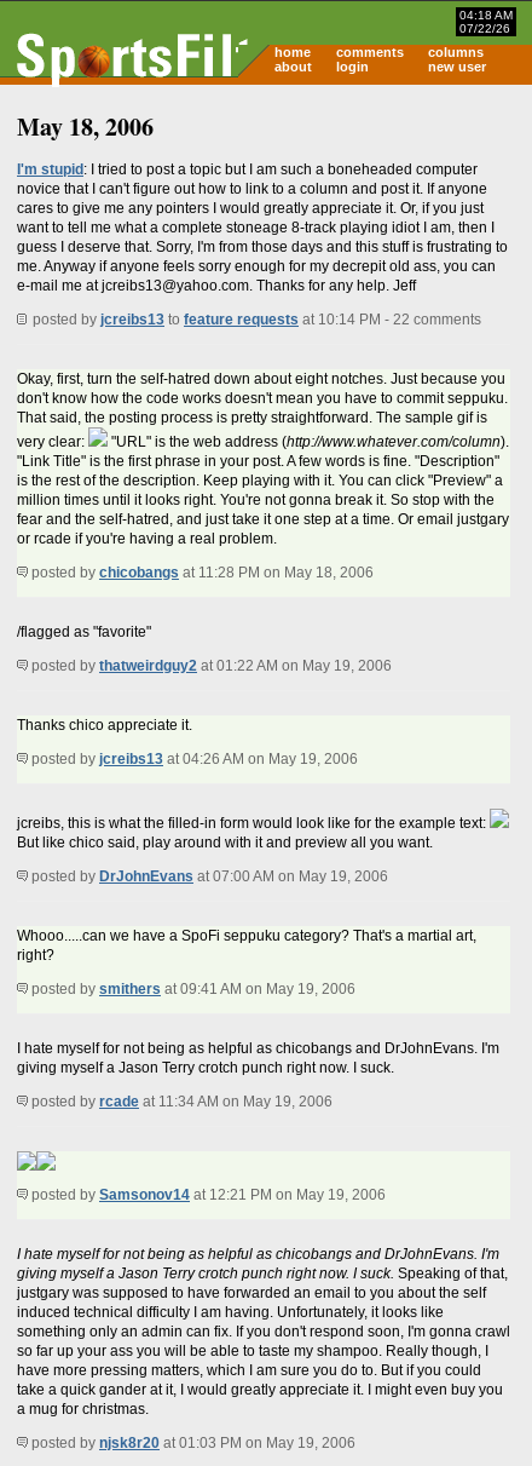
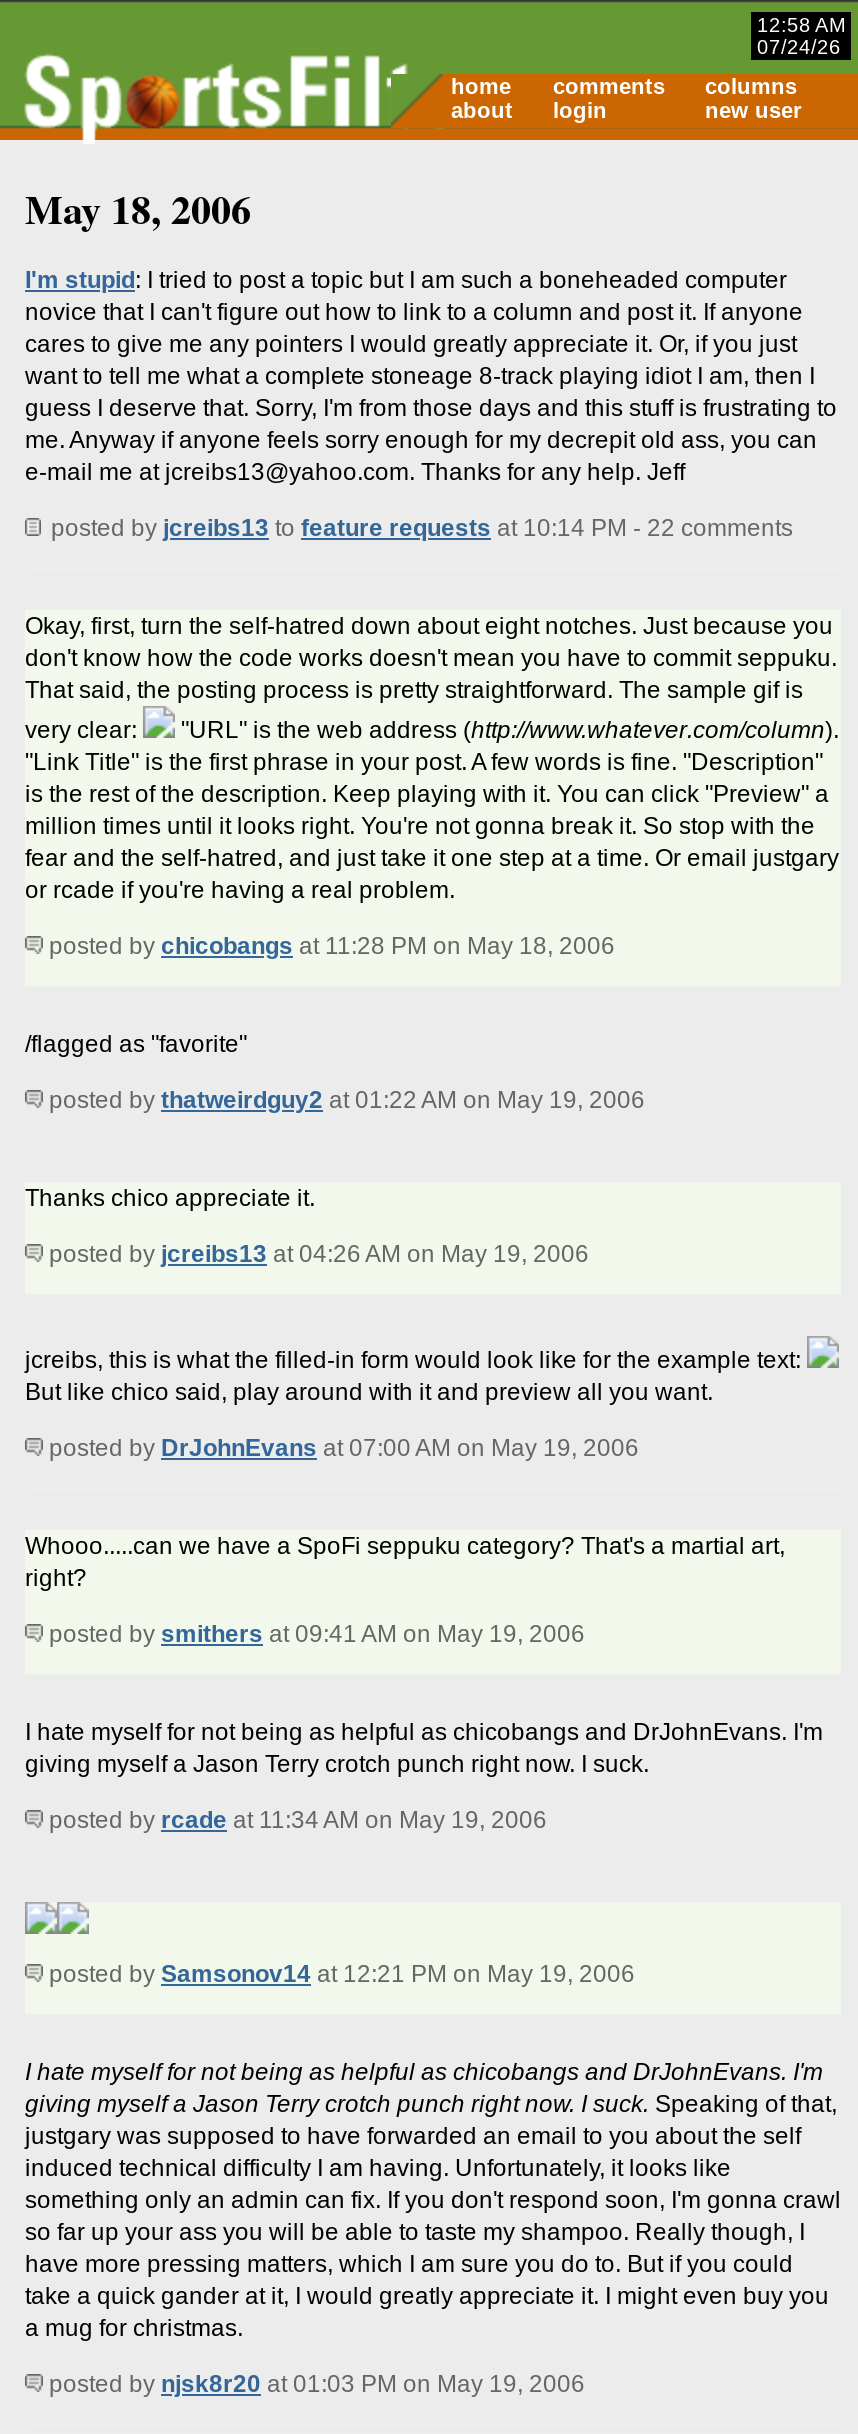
- 04:18 AM
+ 12:58 AM

- 07/22/26
+ 07/24/26
